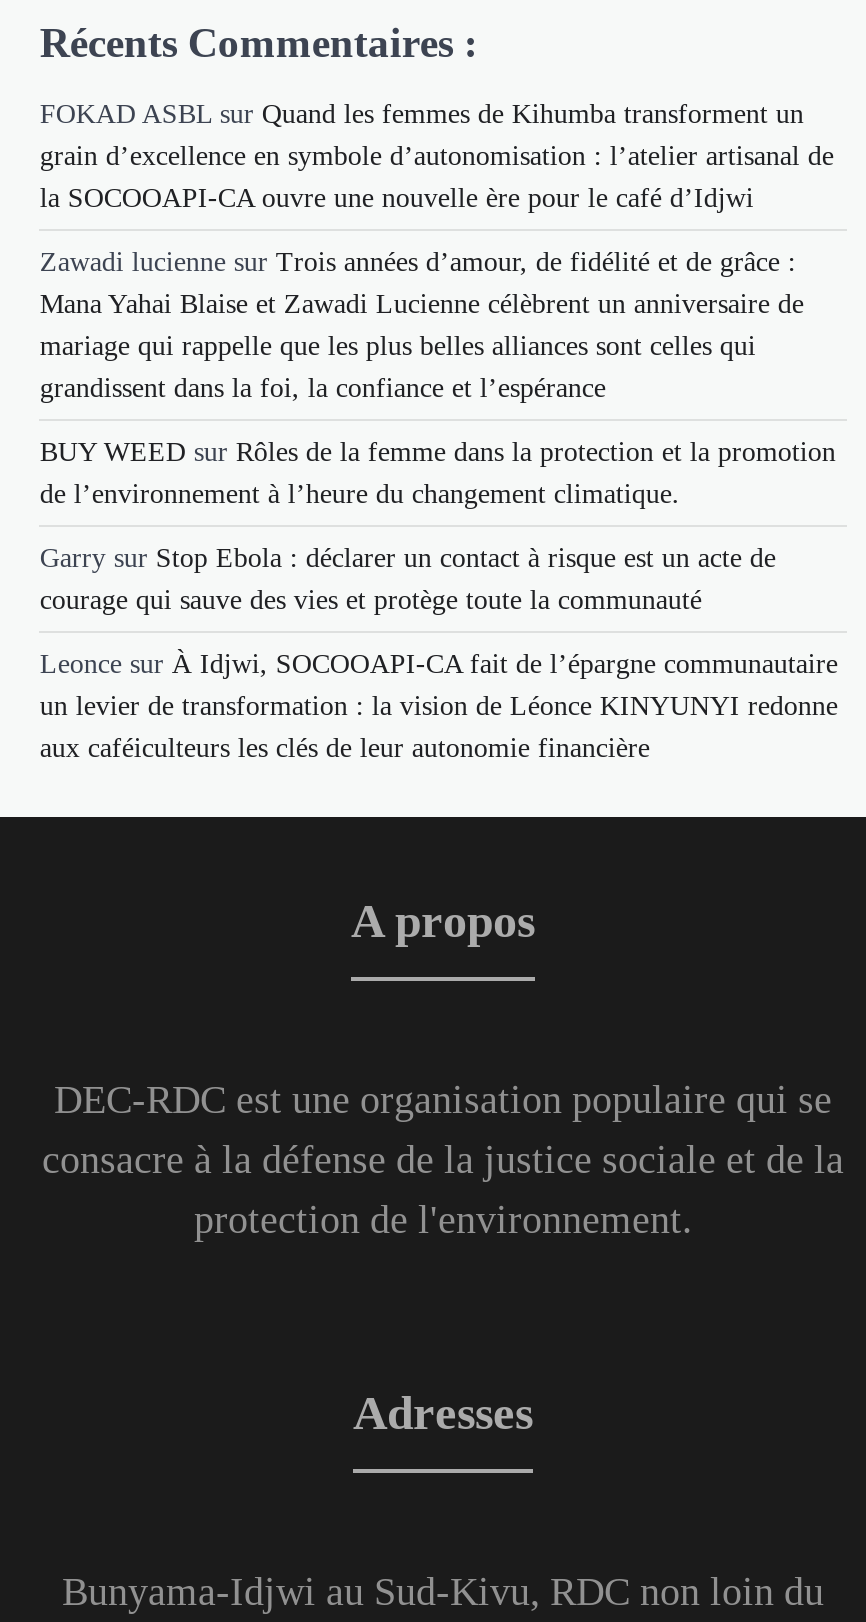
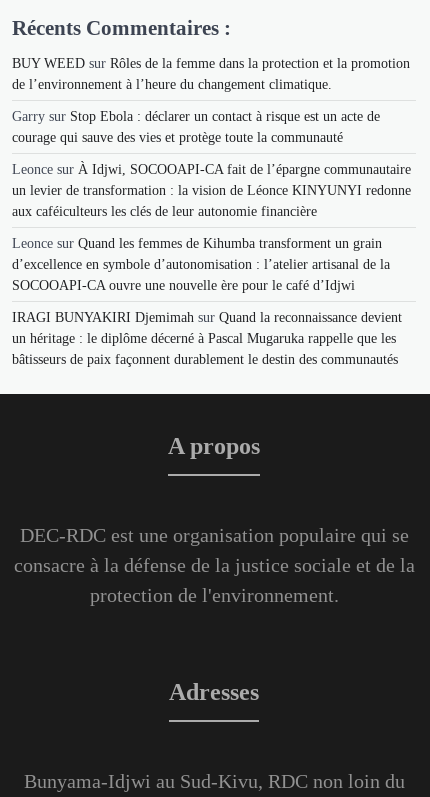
- FOKAD ASBL sur Quand les femmes de Kihumba transforment un
- grain d’excellence en symbole d’autonomisation : l’atelier artisanal de
- la SOCOOAPI-CA ouvre une nouvelle ère pour le café d’Idjwi
- Zawadi lucienne sur Trois années d’amour, de fidélité et de grâce :
- Mana Yahai Blaise et Zawadi Lucienne célèbrent un anniversaire de
- mariage qui rappelle que les plus belles alliances sont celles qui
- grandissent dans la foi, la confiance et l’espérance

moved up: BUY WEED sur Rôles de la femme dans la protection et la promotion | de l’environnement à l’heure du changement climatique. | Garry sur Stop Ebola : déclarer un contact à risque est un acte de | courage qui sauve des vies et protège toute la communauté | Leonce sur À Idjwi, SOCOOAPI-CA fait de l’épargne communautaire | un levier de transformation : la vision de Léonce KINYUNYI redonne | aux caféiculteurs les clés de leur autonomie financière

+ Leonce sur Quand les femmes de Kihumba transforment un grain
+ d’excellence en symbole d’autonomisation : l’atelier artisanal de la
+ SOCOOAPI-CA ouvre une nouvelle ère pour le café d’Idjwi
+ IRAGI BUNYAKIRI Djemimah sur Quand la reconnaissance devient
+ un héritage : le diplôme décerné à Pascal Mugaruka rappelle que les
+ bâtisseurs de paix façonnent durablement le destin des communautés
